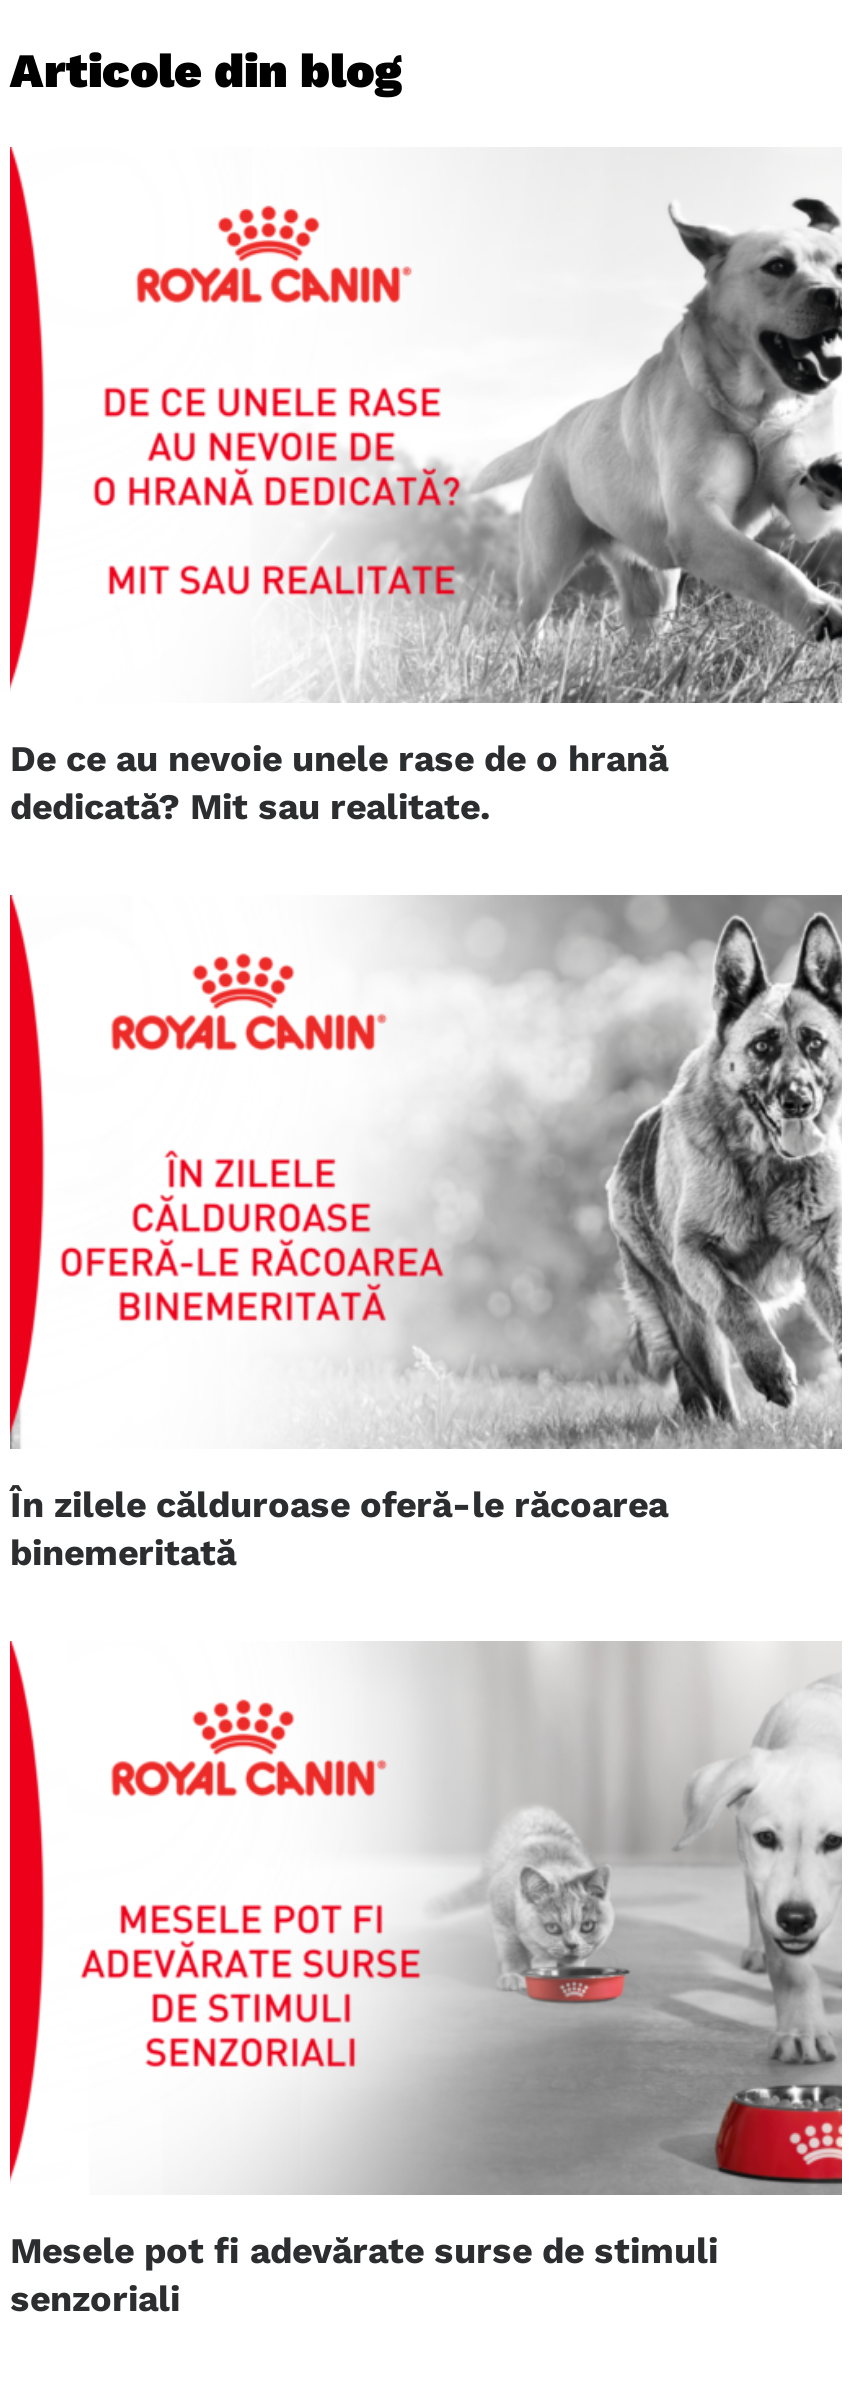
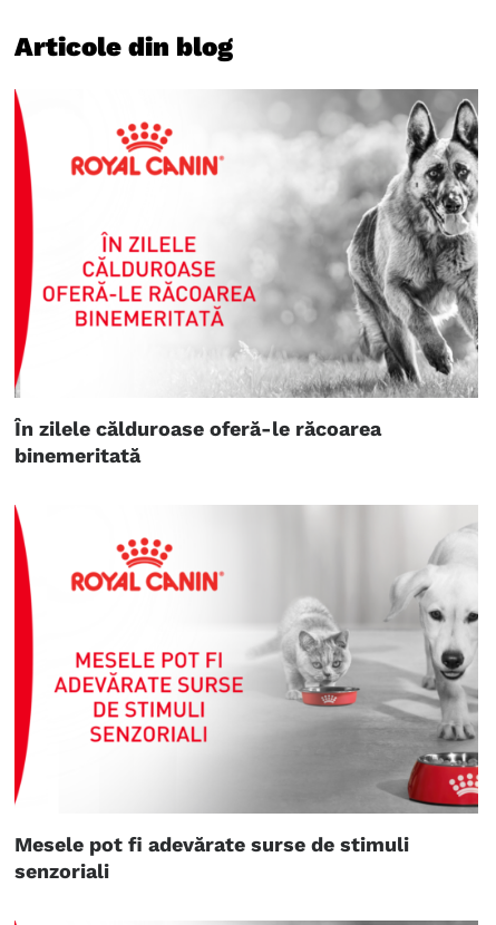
- [image]
- De ce au nevoie unele rase de o hrană
- dedicată? Mit sau realitate.
